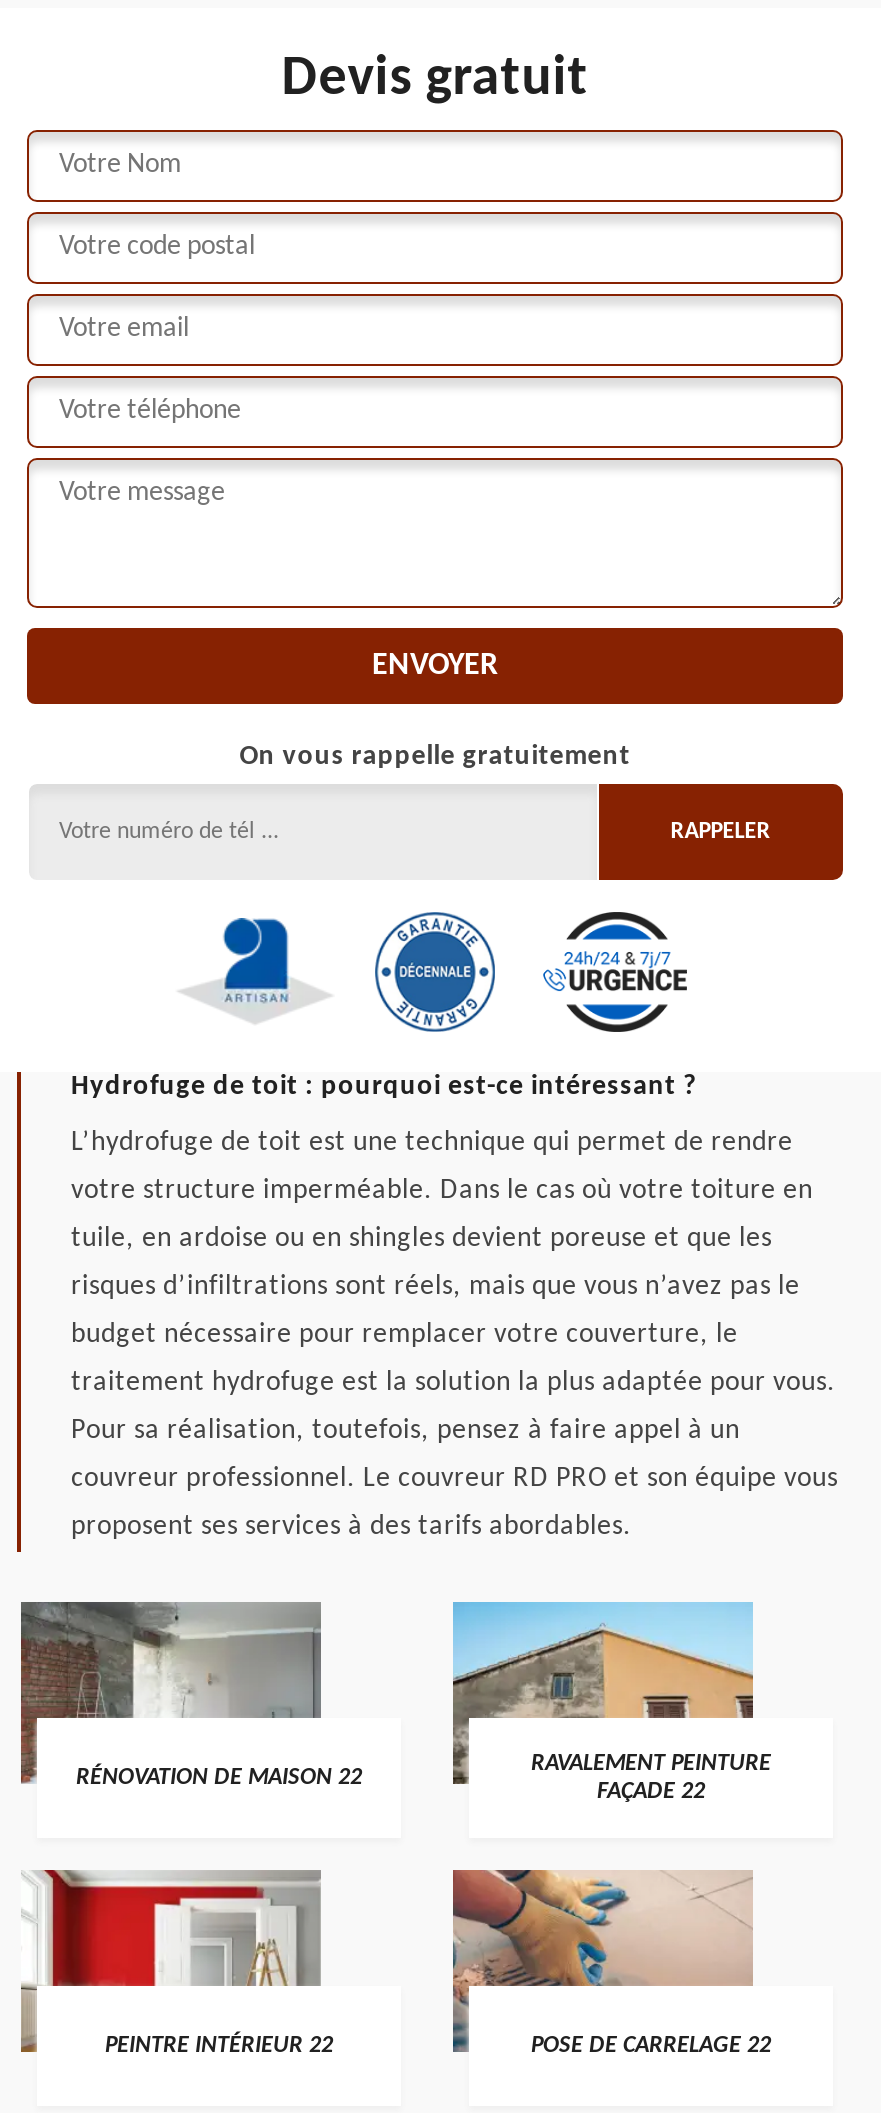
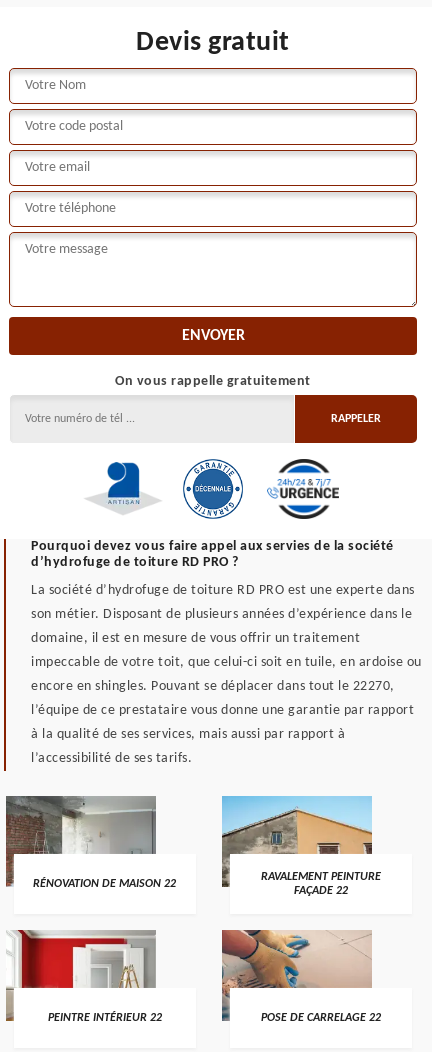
- Hydrofuge de toit : pourquoi est-ce intéressant ?
- L’hydrofuge de toit est une technique qui permet de rendre
- votre structure imperméable. Dans le cas où votre toiture en
- tuile, en ardoise ou en shingles devient poreuse et que les
- risques d’infiltrations sont réels, mais que vous n’avez pas le
- budget nécessaire pour remplacer votre couverture, le
- traitement hydrofuge est la solution la plus adaptée pour vous.
- Pour sa réalisation, toutefois, pensez à faire appel à un
- couvreur professionnel. Le couvreur RD PRO et son équipe vous
- proposent ses services à des tarifs abordables.
+ Pourquoi devez vous faire appel aux servies de la société
+ d’hydrofuge de toiture RD PRO ?
+ La société d’hydrofuge de toiture RD PRO est une experte dans
+ son métier. Disposant de plusieurs années d’expérience dans le
+ domaine, il est en mesure de vous offrir un traitement
+ impeccable de votre toit, que celui-ci soit en tuile, en ardoise ou
+ encore en shingles. Pouvant se déplacer dans tout le 22270,
+ l’équipe de ce prestataire vous donne une garantie par rapport
+ à la qualité de ses services, mais aussi par rapport à
+ l’accessibilité de ses tarifs.
